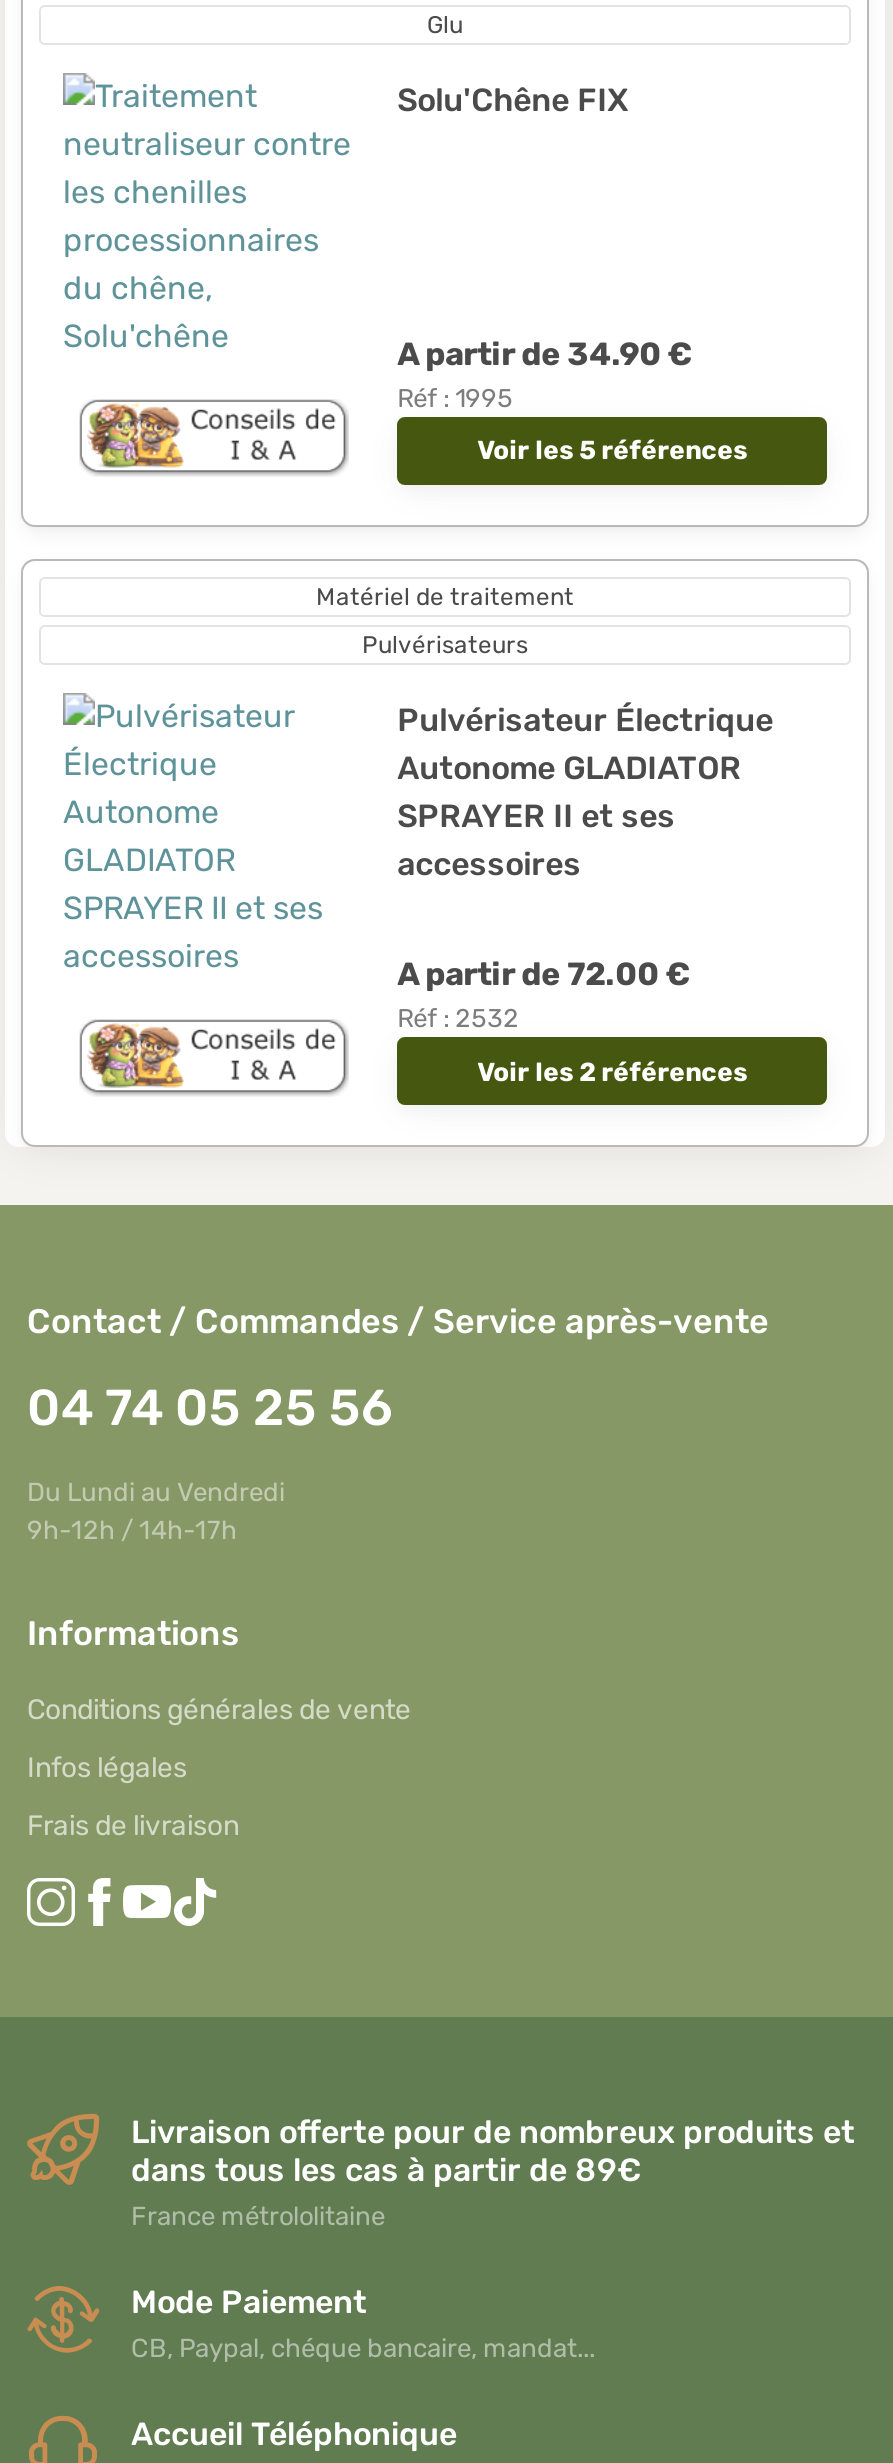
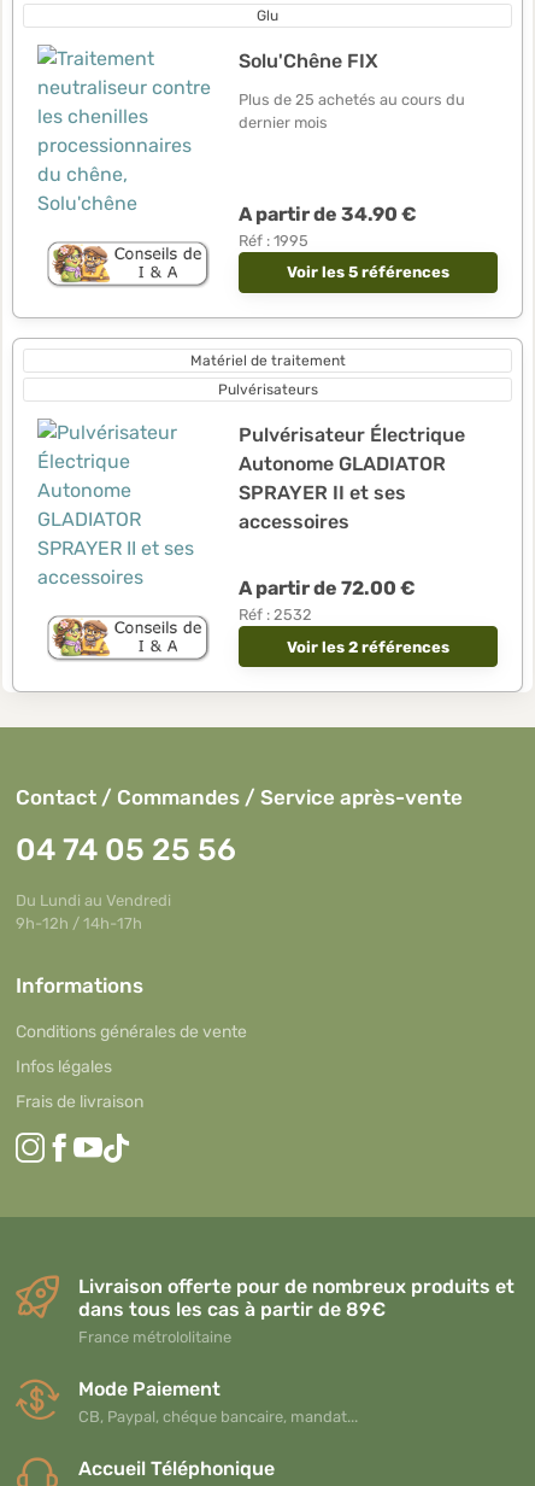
+ Plus de 25 achetés au cours du
+ dernier mois
